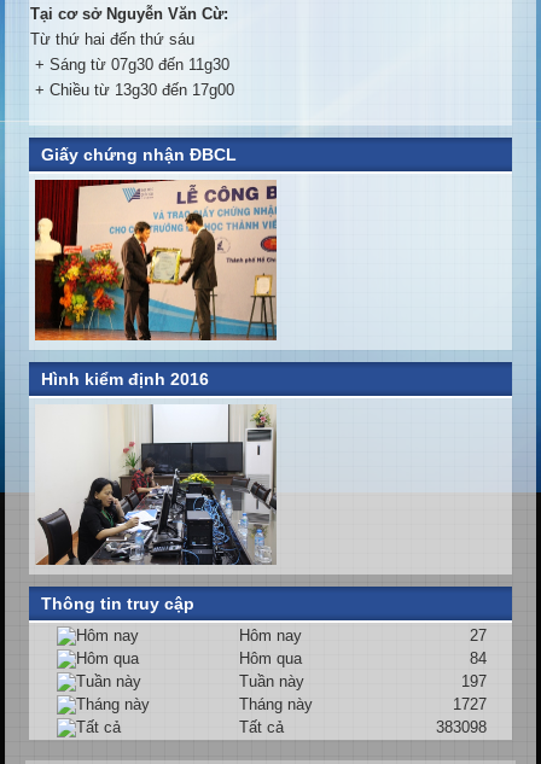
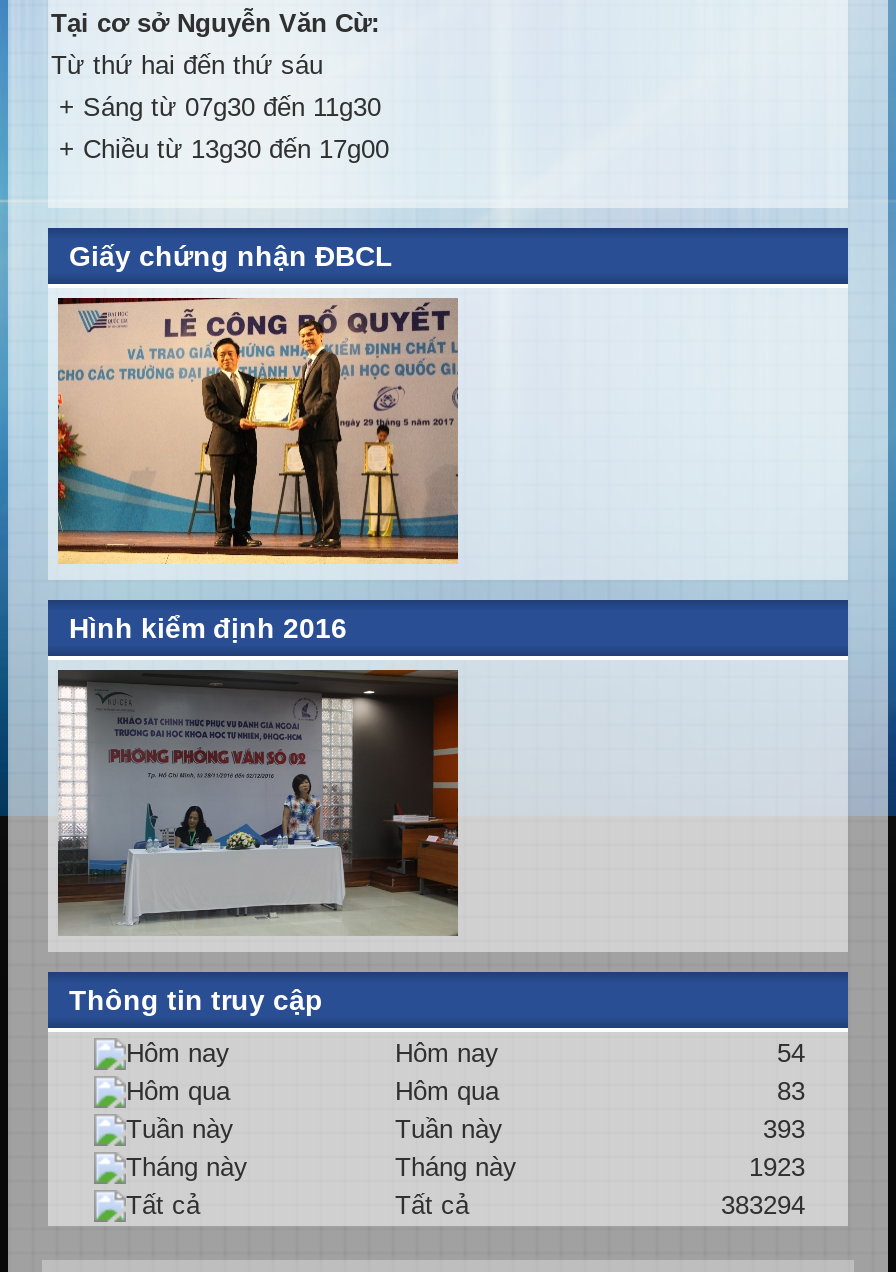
- [image]
+ [image]

- [image]
+ [image]

- 27
+ 54

- 84
+ 83

- 197
+ 393

- 1727
+ 1923

- 383098
+ 383294
